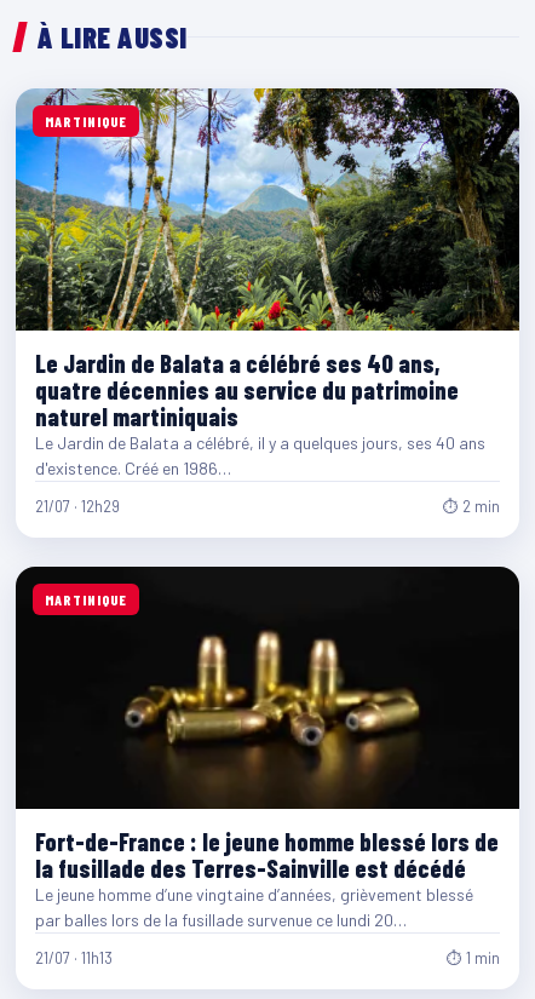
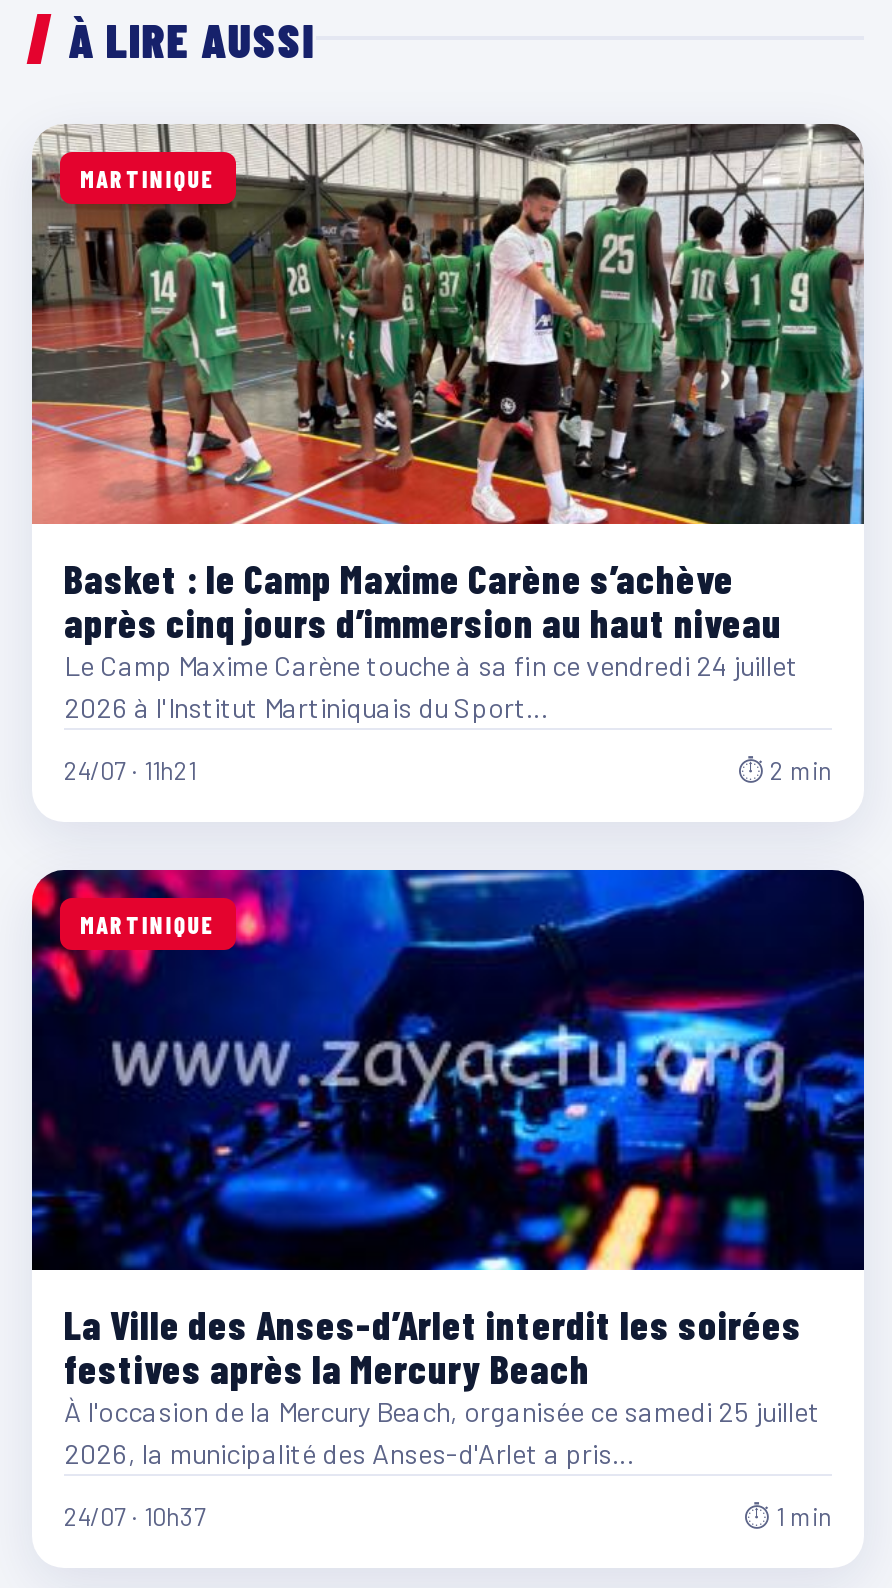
- [image]
- Le Jardin de Balata a célébré ses 40 ans,
- quatre décennies au service du patrimoine
- naturel martiniquais
- Le Jardin de Balata a célébré, il y a quelques jours, ses 40 ans
- d'existence. Créé en 1986…
+ [image]
+ Basket : le Camp Maxime Carène s’achève
+ après cinq jours d’immersion au haut niveau
+ Le Camp Maxime Carène touche à sa fin ce vendredi 24 juillet
+ 2026 à l'Institut Martiniquais du Sport…

- 21/07 · 12h29
+ 24/07 · 11h21

- [image]
- Fort-de-France : le jeune homme blessé lors de
- la fusillade des Terres-Sainville est décédé
- Le jeune homme d’une vingtaine d’années, grièvement blessé
- par balles lors de la fusillade survenue ce lundi 20…
+ [image]
+ La Ville des Anses-d’Arlet interdit les soirées
+ festives après la Mercury Beach
+ À l'occasion de la Mercury Beach, organisée ce samedi 25 juillet
+ 2026, la municipalité des Anses-d'Arlet a pris…

- 21/07 · 11h13
+ 24/07 · 10h37
